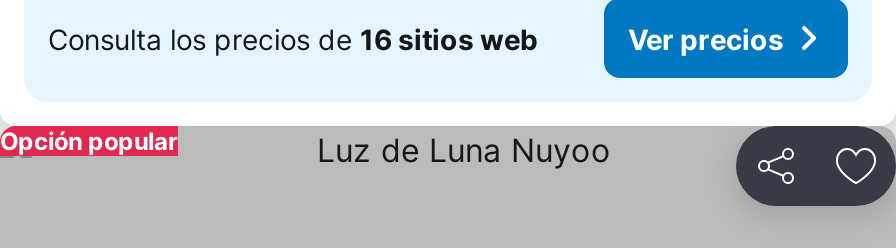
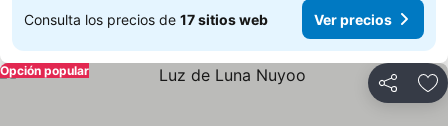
- Consulta los precios de 16 sitios web
+ Consulta los precios de 17 sitios web
